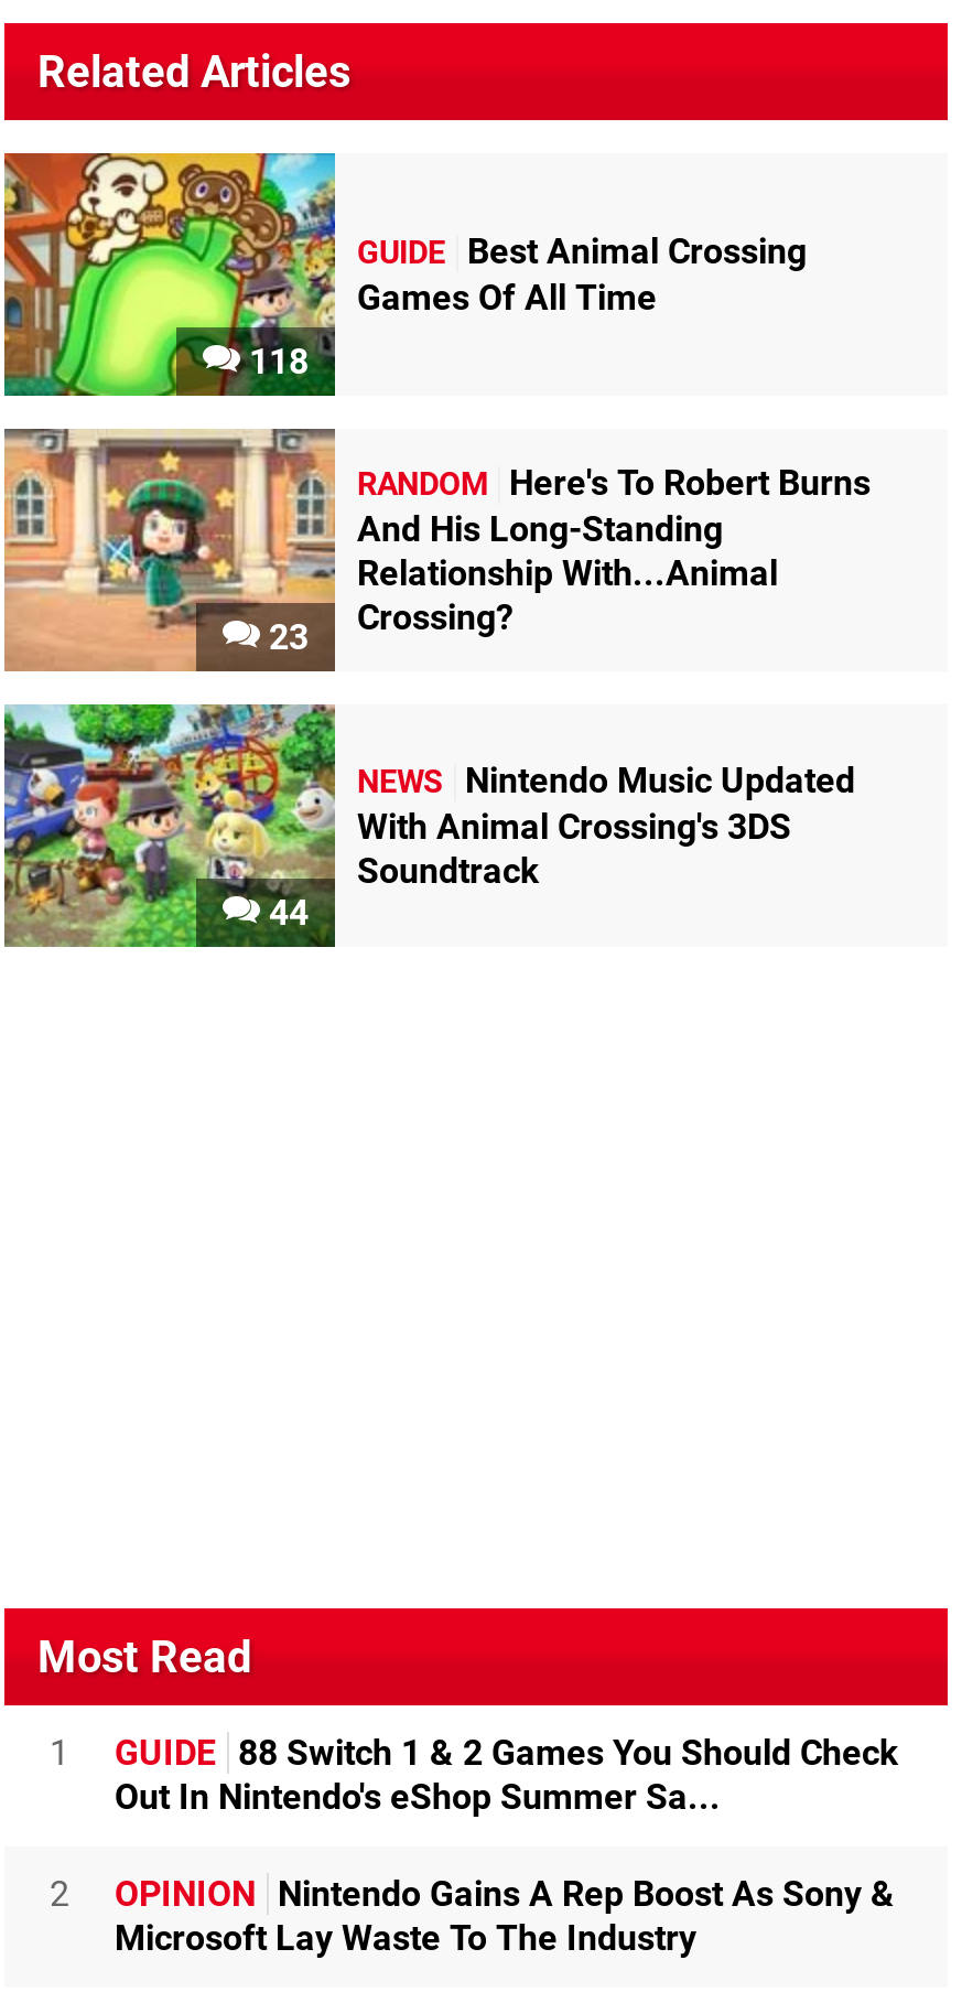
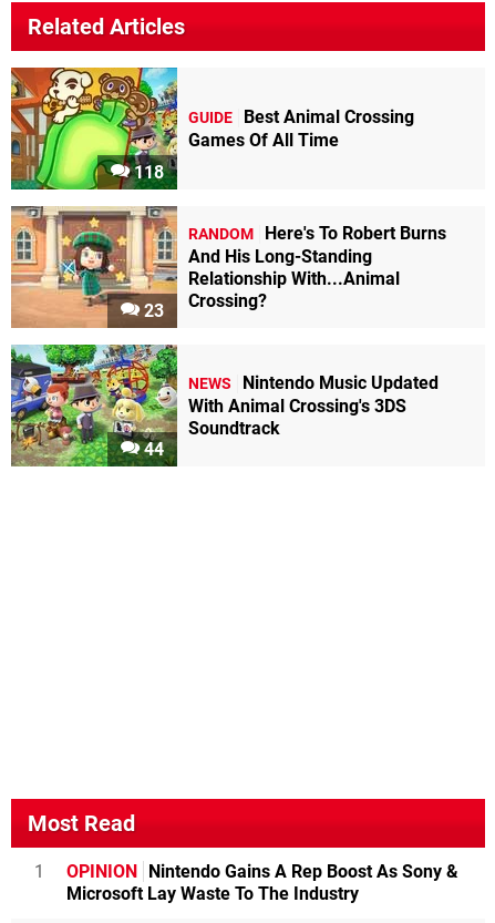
- GUIDE 88 Switch 1 & 2 Games You Should Check
- Out In Nintendo's eShop Summer Sa...
- 2
